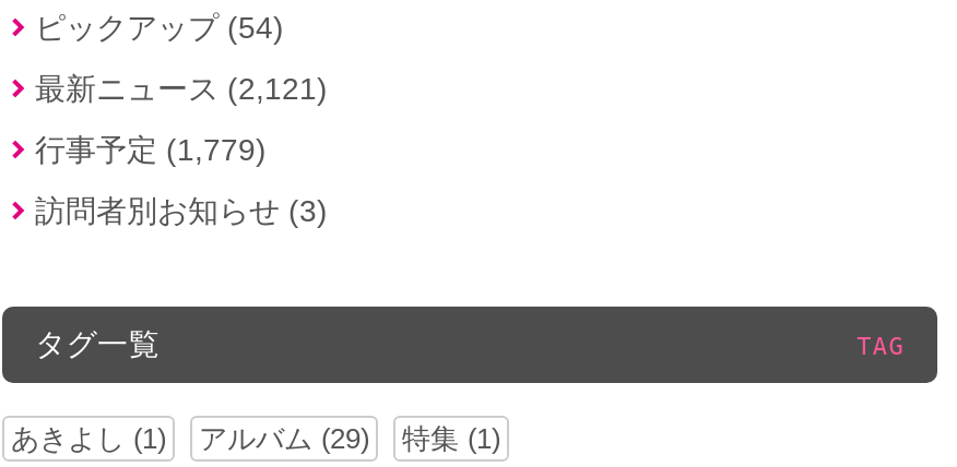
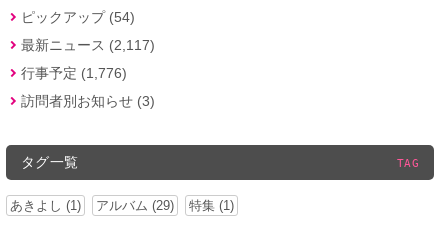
- 最新ニュース (2,121)
+ 最新ニュース (2,117)

- 行事予定 (1,779)
+ 行事予定 (1,776)
